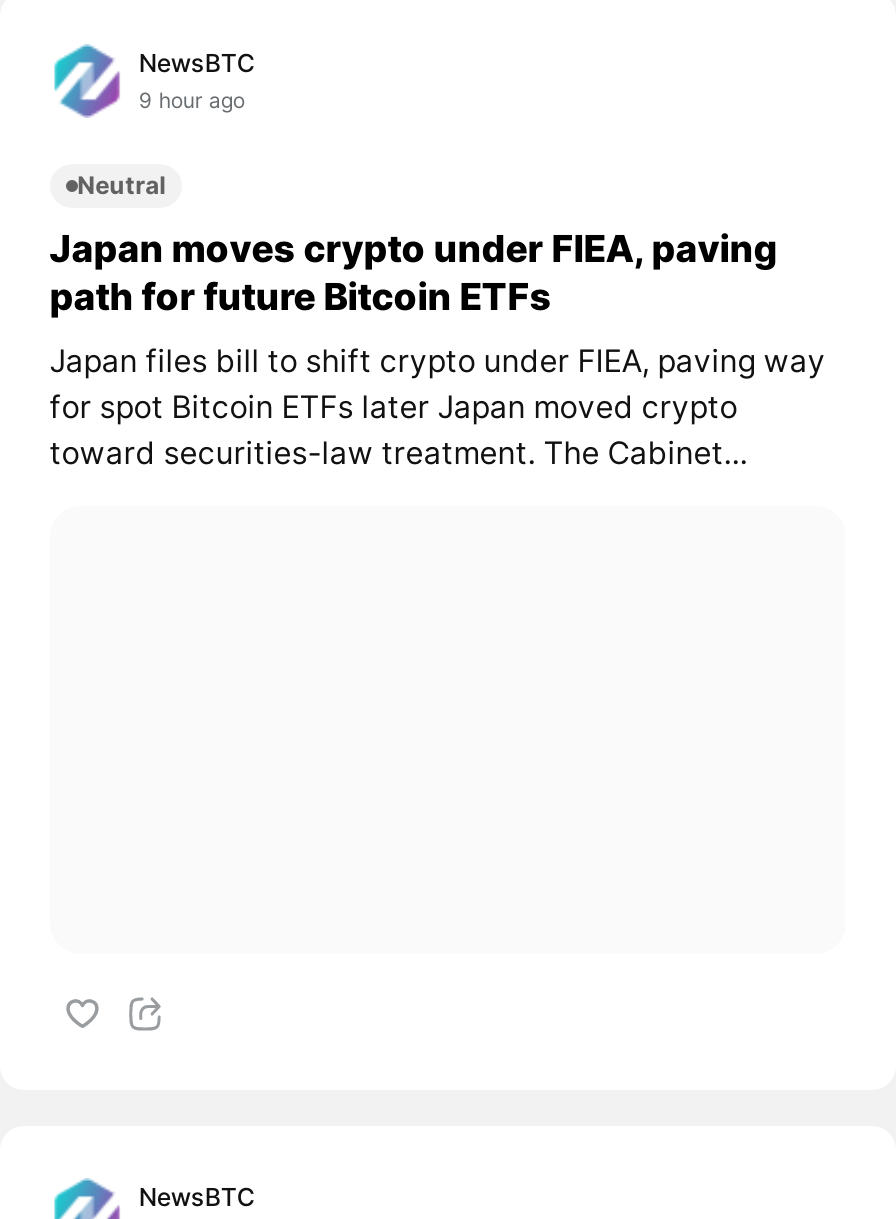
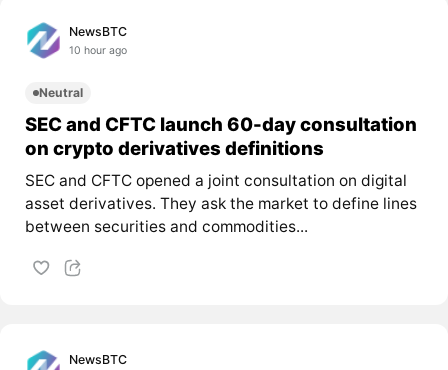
- 9 hour ago
+ 10 hour ago

- Japan moves crypto under FIEA, paving
- path for future Bitcoin ETFs
+ SEC and CFTC launch 60-day consultation
+ on crypto derivatives definitions

- Japan files bill to shift crypto under FIEA, paving way
- for spot Bitcoin ETFs later Japan moved crypto
- toward securities-law treatment. The Cabinet...
+ SEC and CFTC opened a joint consultation on digital
+ asset derivatives. They ask the market to define lines
+ between securities and commodities...
